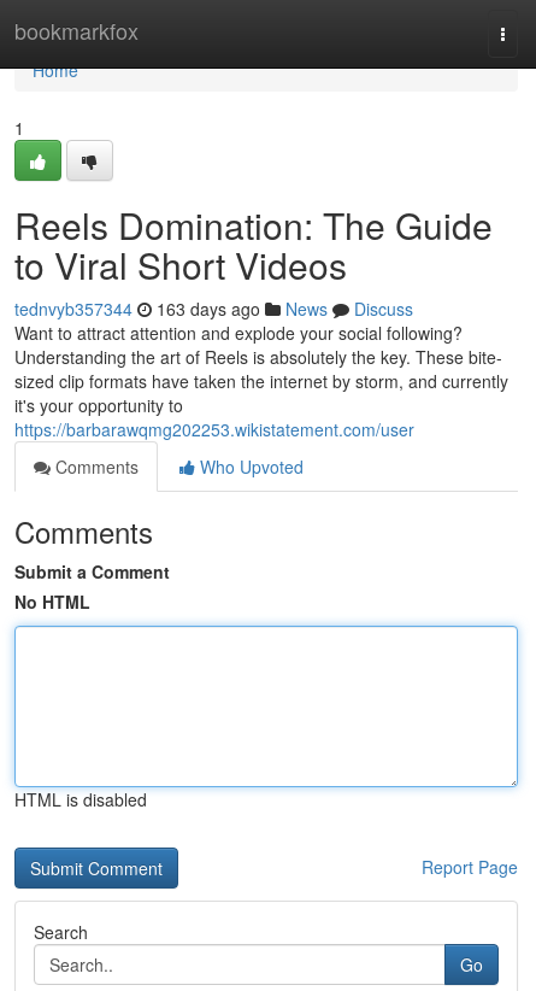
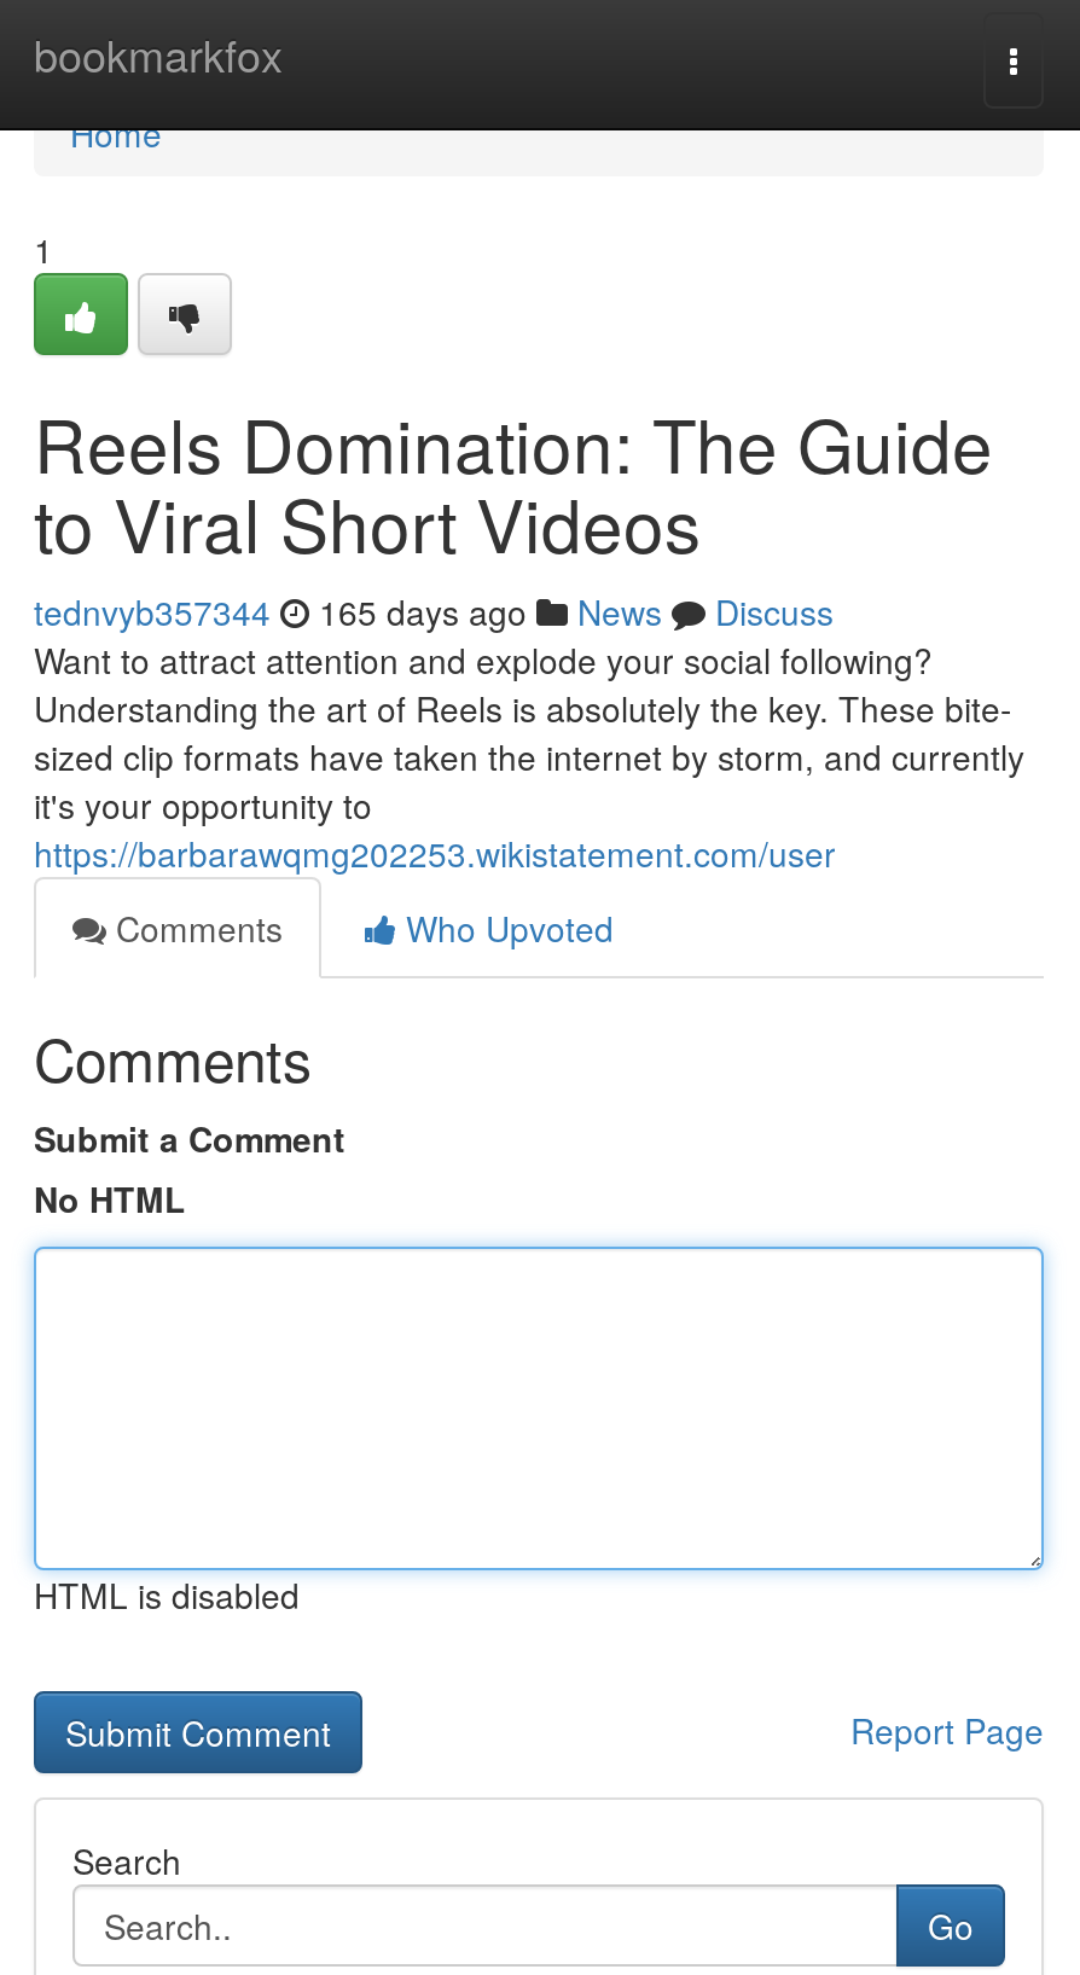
- tednvyb357344 163 days ago News Discuss
+ tednvyb357344 165 days ago News Discuss
